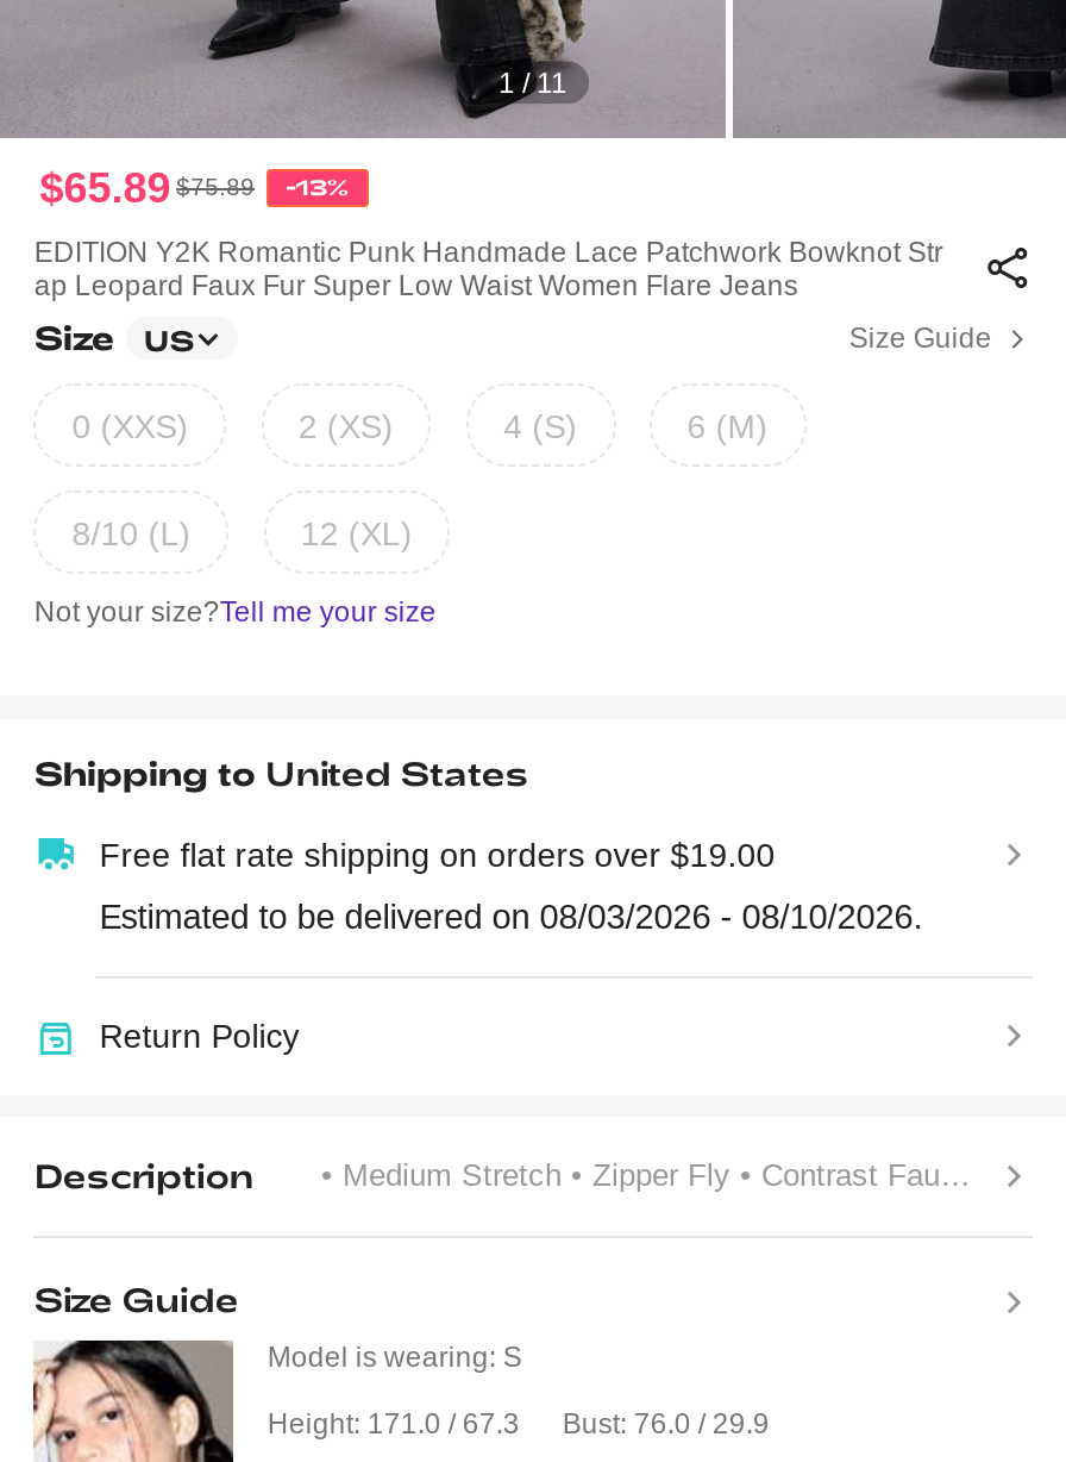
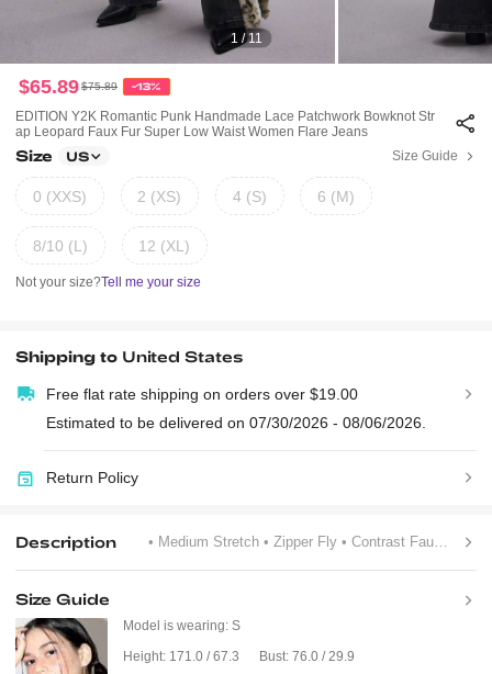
- Estimated to be delivered on 08/03/2026 - 08/10/2026.
+ Estimated to be delivered on 07/30/2026 - 08/06/2026.
